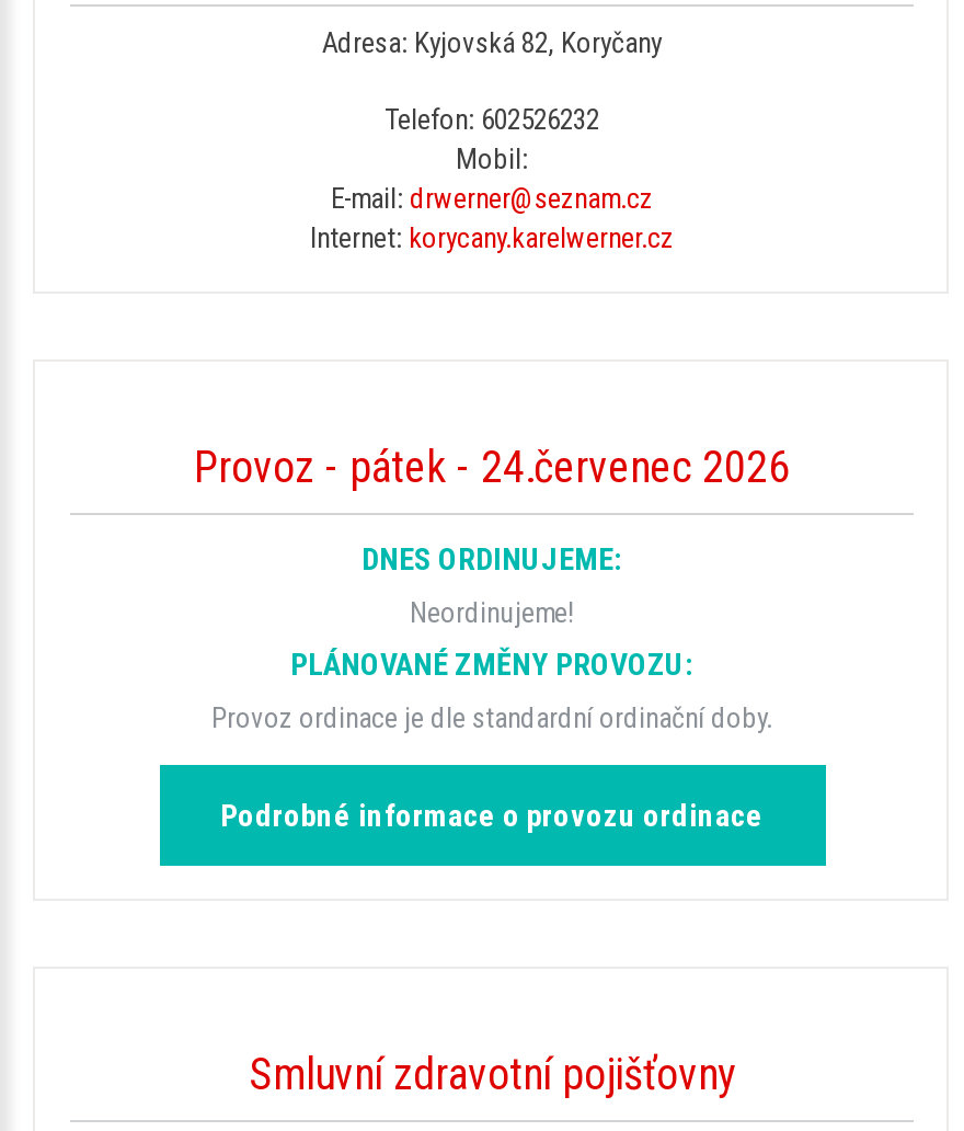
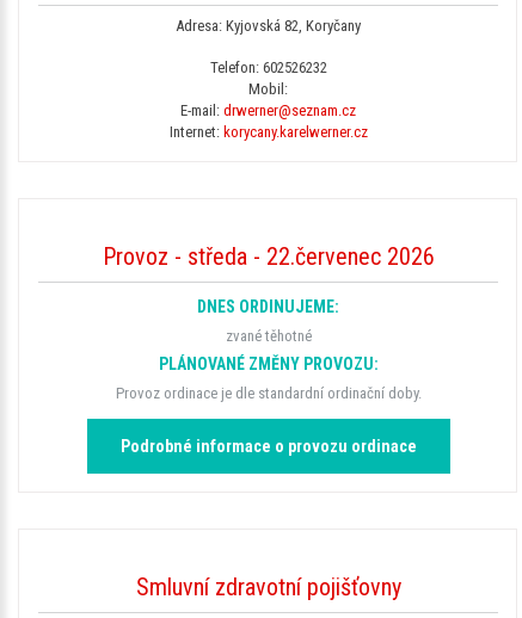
- Provoz - pátek - 24.červenec 2026
+ Provoz - středa - 22.červenec 2026

- Neordinujeme!
+ zvané těhotné
